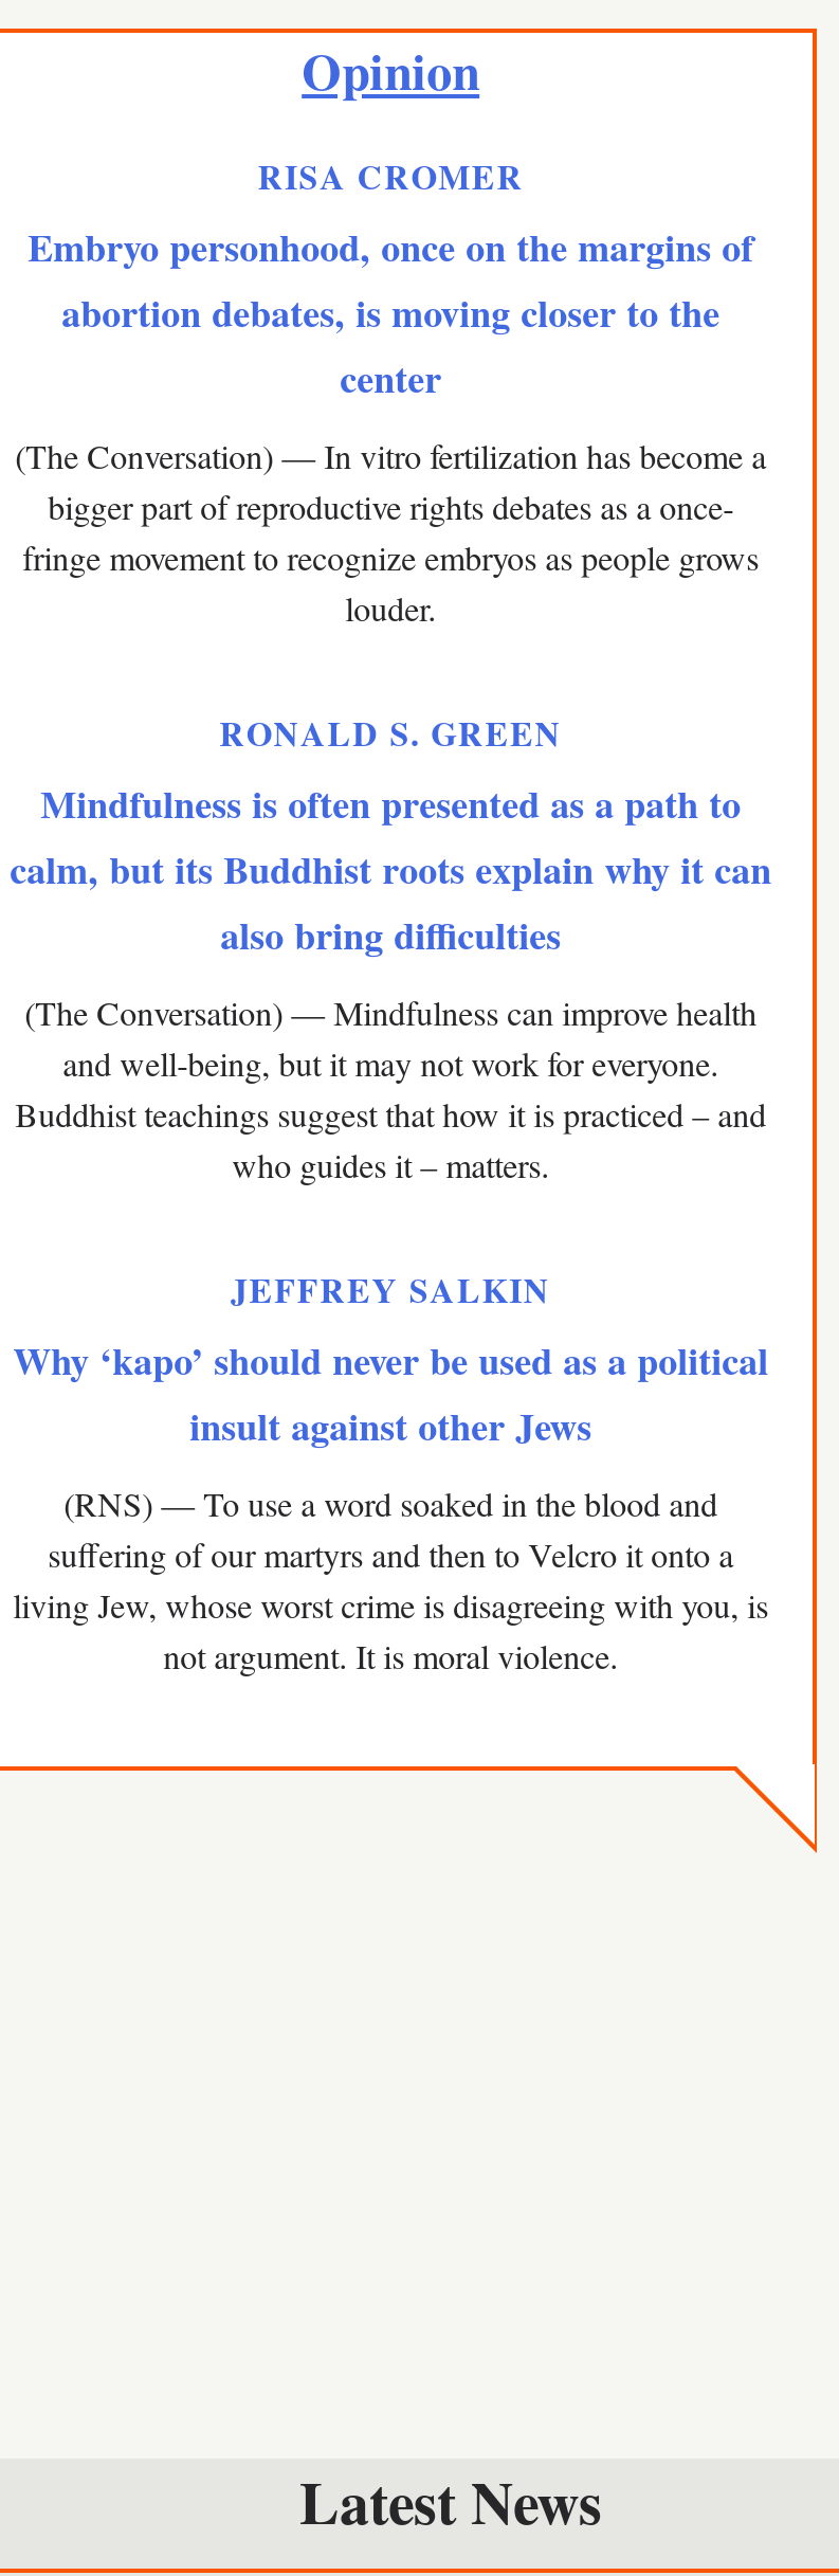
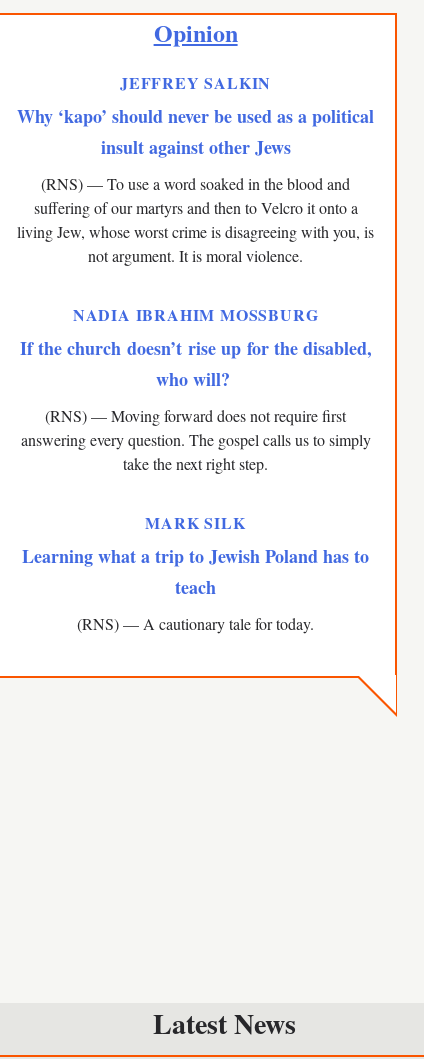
- RISA CROMER
- Embryo personhood, once on the margins of
- abortion debates, is moving closer to the
- center
- (The Conversation) — In vitro fertilization has become a
- bigger part of reproductive rights debates as a once-
- fringe movement to recognize embryos as people grows
- louder.
- RONALD S. GREEN
- Mindfulness is often presented as a path to
- calm, but its Buddhist roots explain why it can
- also bring difficulties
- (The Conversation) — Mindfulness can improve health
- and well-being, but it may not work for everyone.
- Buddhist teachings suggest that how it is practiced – and
- who guides it – matters.

moved up: JEFFREY SALKIN | Why ‘kapo’ should never be used as a political | insult against other Jews | (RNS) — To use a word soaked in the blood and | suffering of our martyrs and then to Velcro it onto a | living Jew, whose worst crime is disagreeing with you, is | not argument. It is moral violence.

+ NADIA IBRAHIM MOSSBURG
+ If the church doesn’t rise up for the disabled,
+ who will?
+ (RNS) — Moving forward does not require first
+ answering every question. The gospel calls us to simply
+ take the next right step.
+ MARK SILK
+ Learning what a trip to Jewish Poland has to
+ teach
+ (RNS) — A cautionary tale for today.
